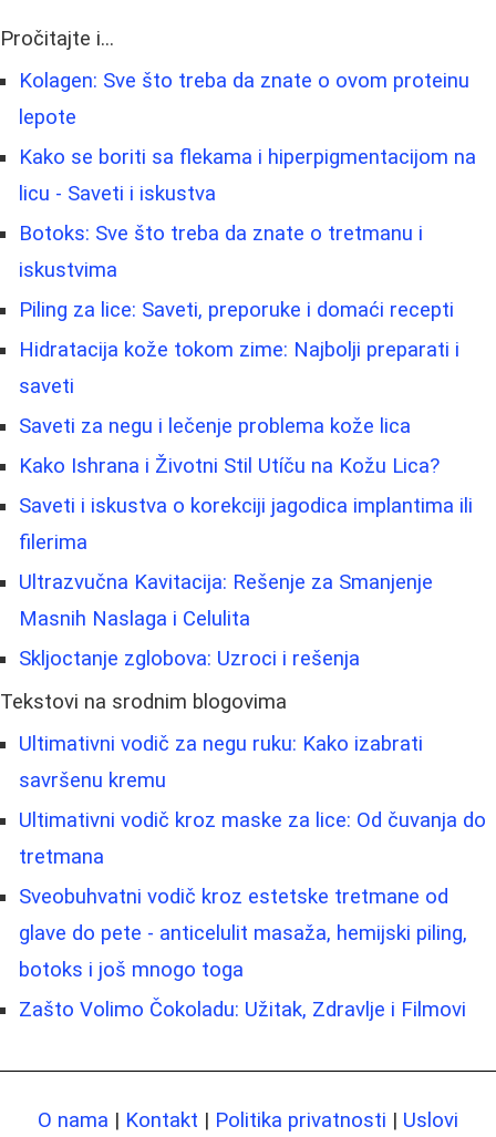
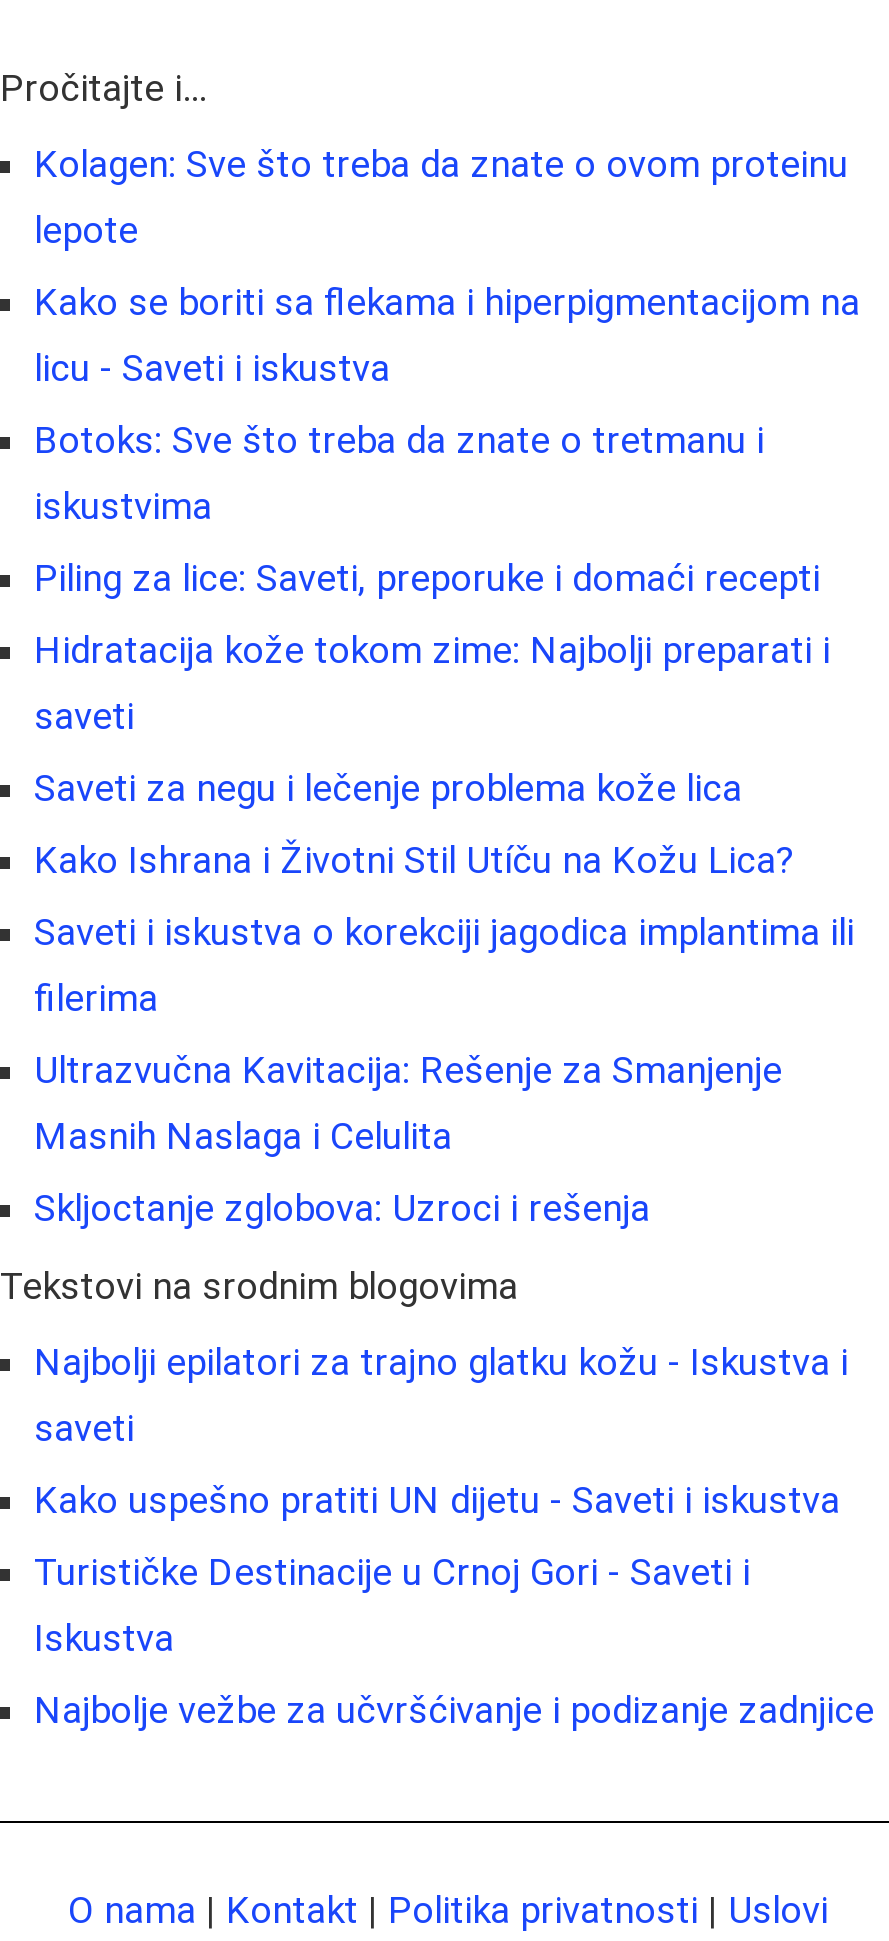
- Ultimativni vodič za negu ruku: Kako izabrati
- savršenu kremu
- Ultimativni vodič kroz maske za lice: Od čuvanja do
- tretmana
- Sveobuhvatni vodič kroz estetske tretmane od
- glave do pete - anticelulit masaža, hemijski piling,
- botoks i još mnogo toga
- Zašto Volimo Čokoladu: Užitak, Zdravlje i Filmovi
+ Najbolji epilatori za trajno glatku kožu - Iskustva i
+ saveti
+ Kako uspešno pratiti UN dijetu - Saveti i iskustva
+ Turističke Destinacije u Crnoj Gori - Saveti i
+ Iskustva
+ Najbolje vežbe za učvršćivanje i podizanje zadnjice
